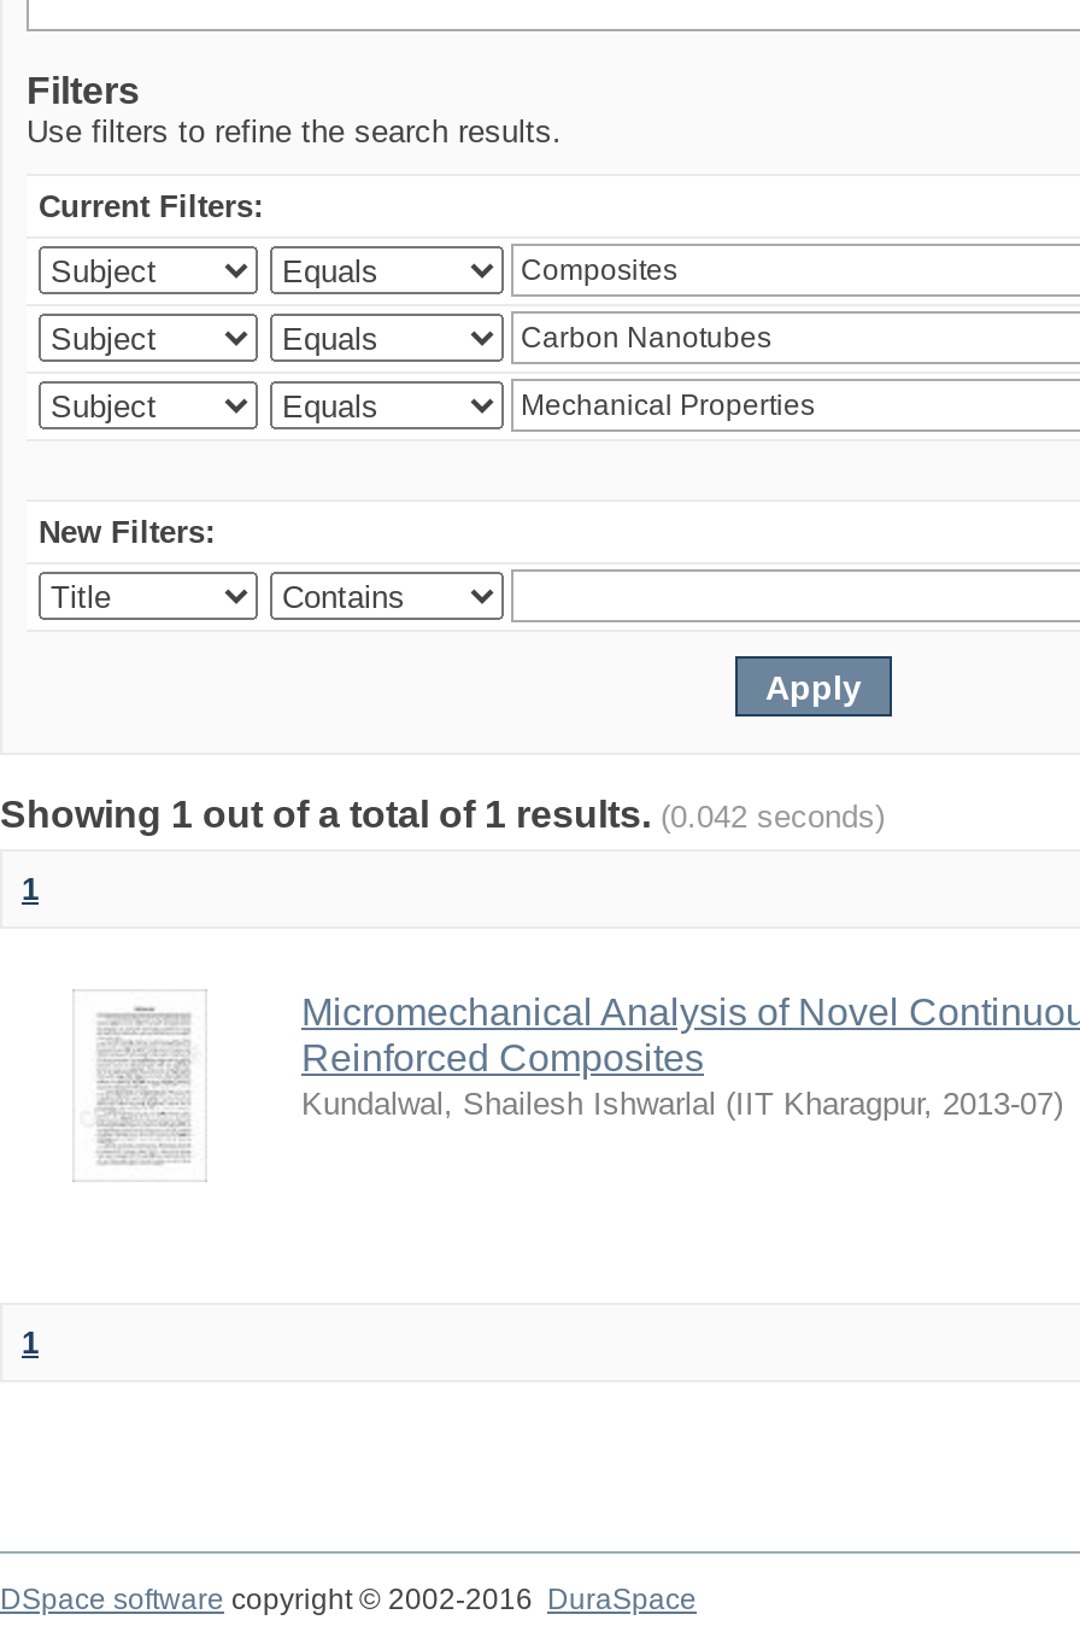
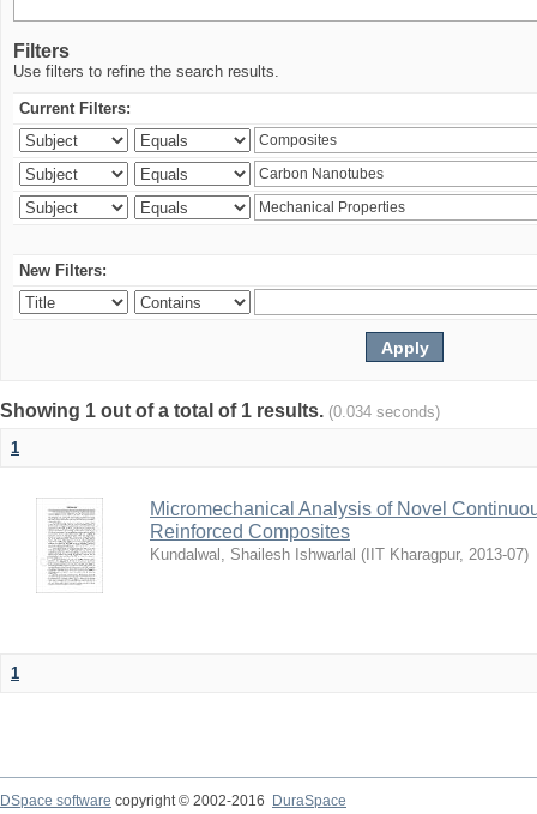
- Showing 1 out of a total of 1 results. (0.042 seconds)
+ Showing 1 out of a total of 1 results. (0.034 seconds)
